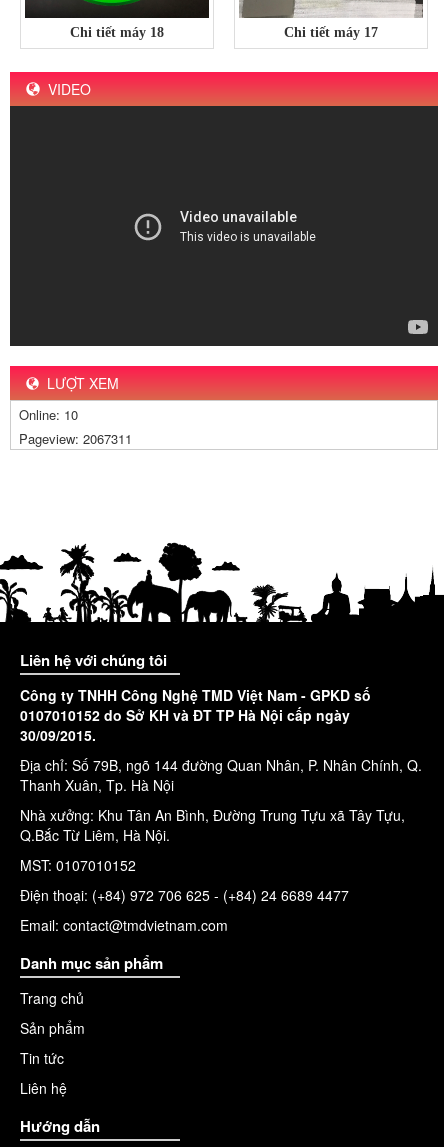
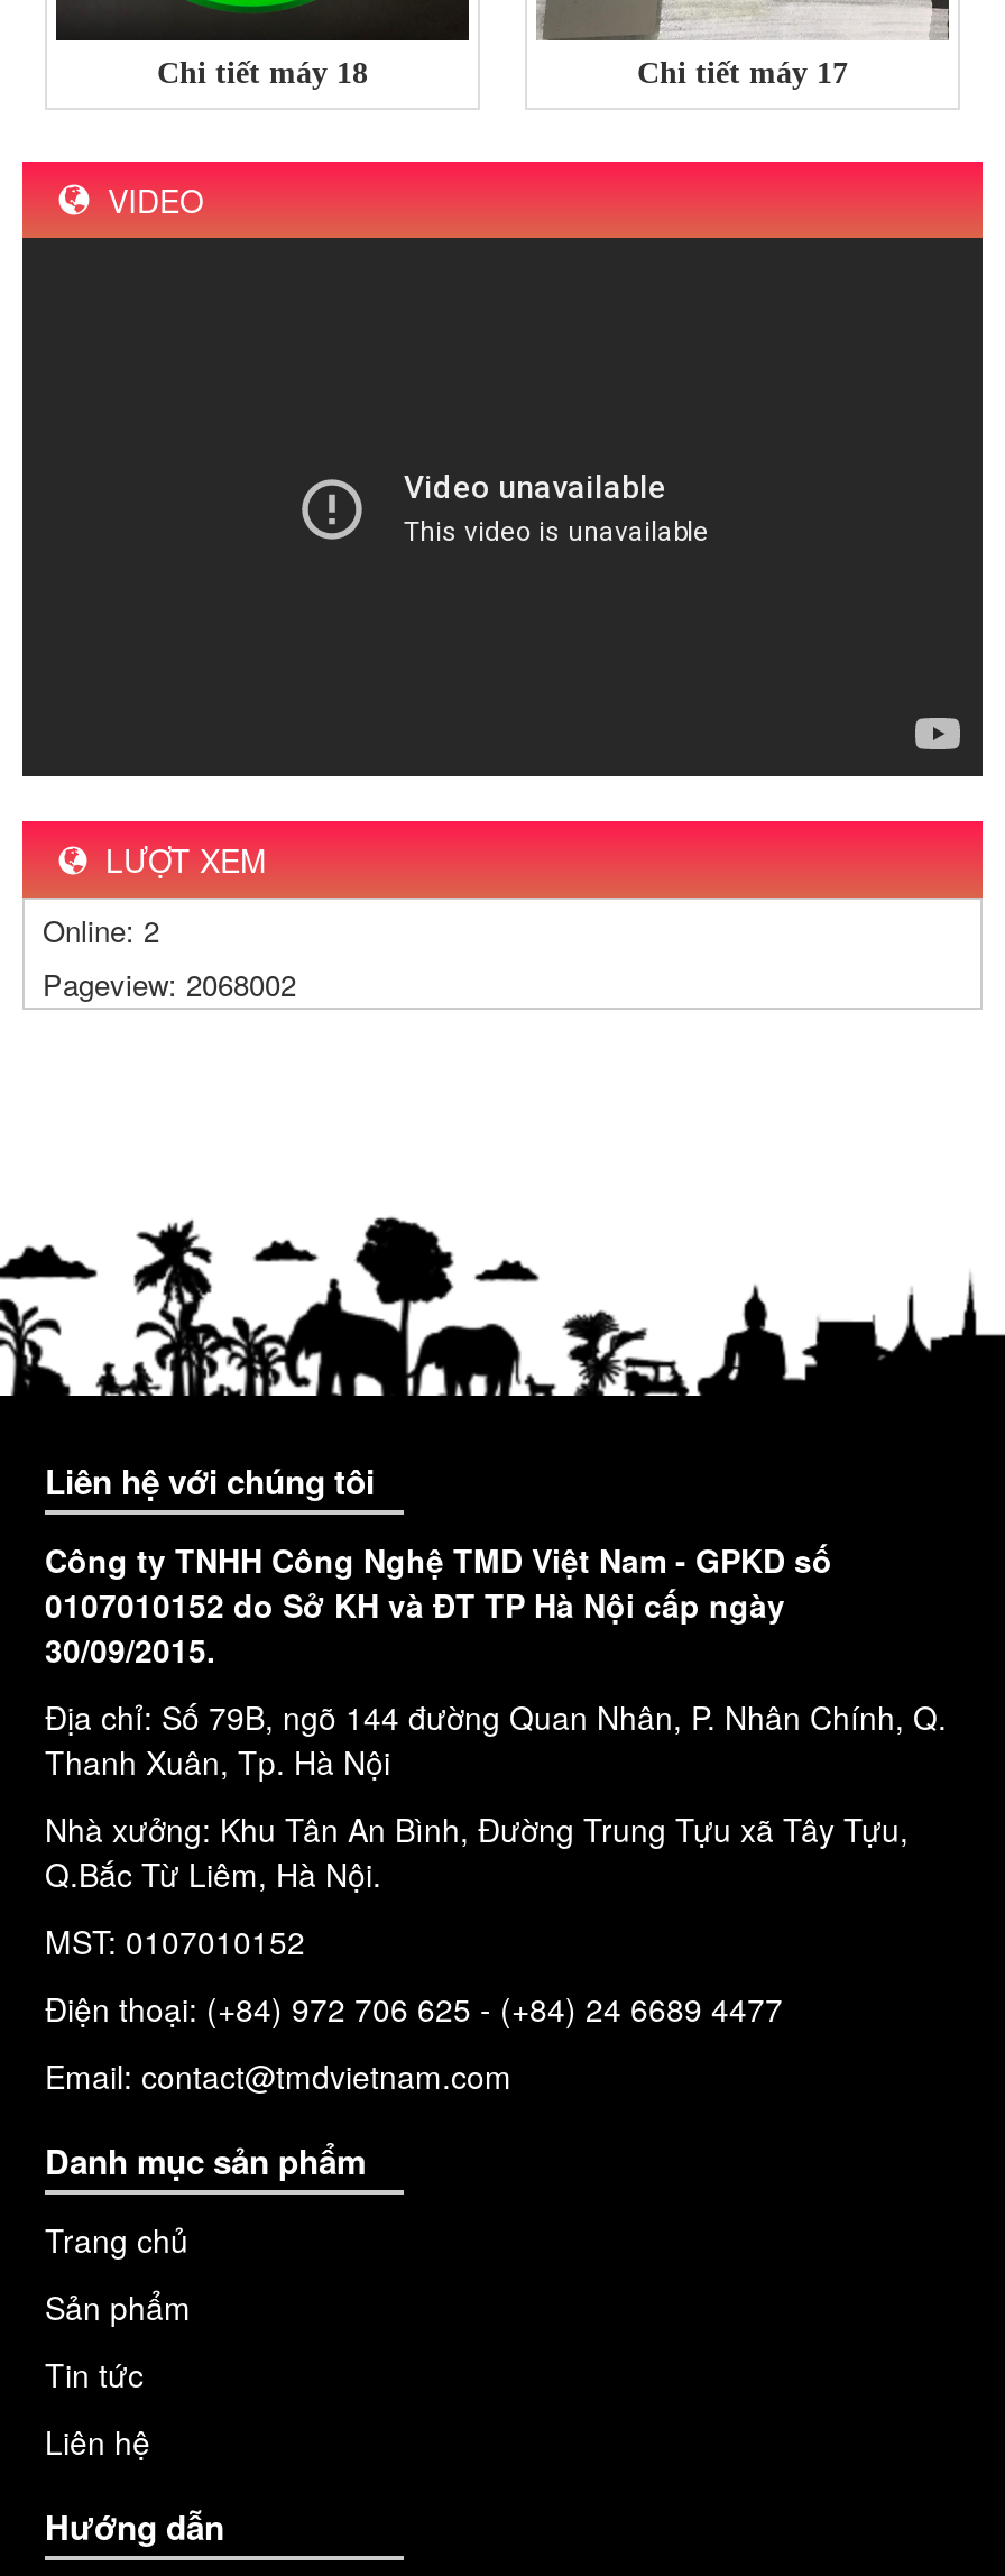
- Online: 10
+ Online: 2

- Pageview: 2067311
+ Pageview: 2068002
